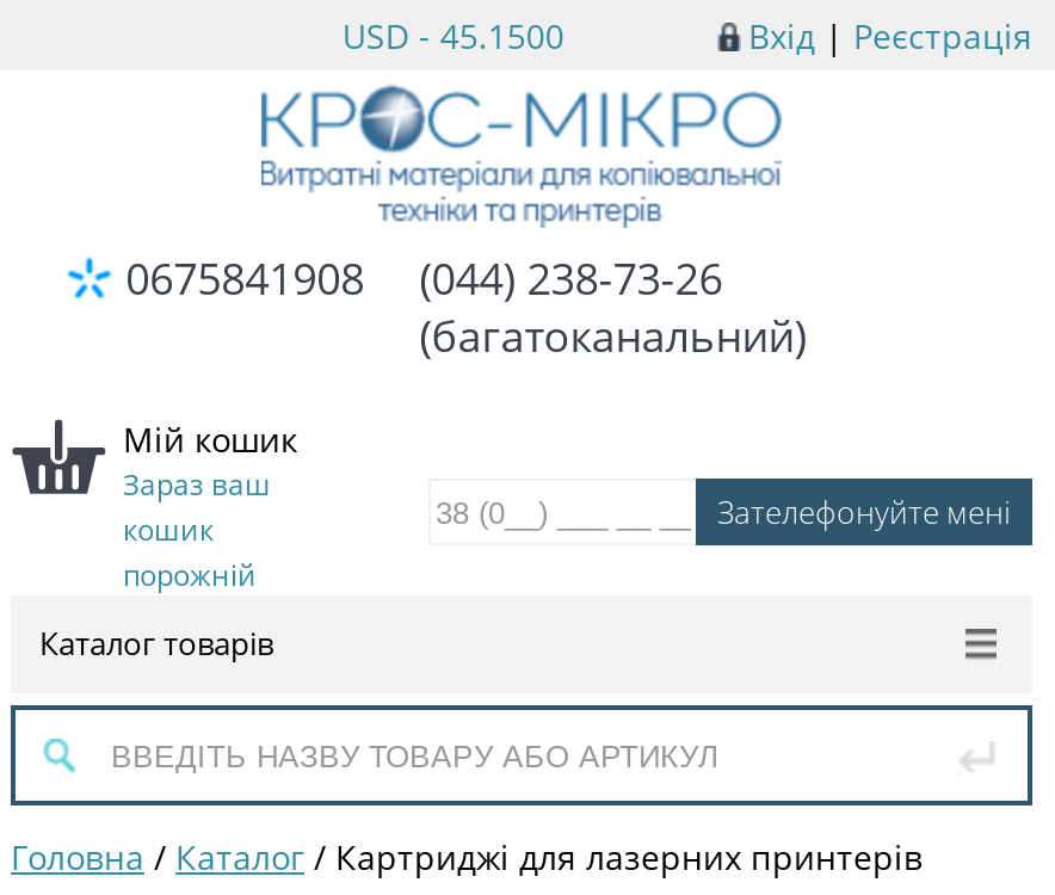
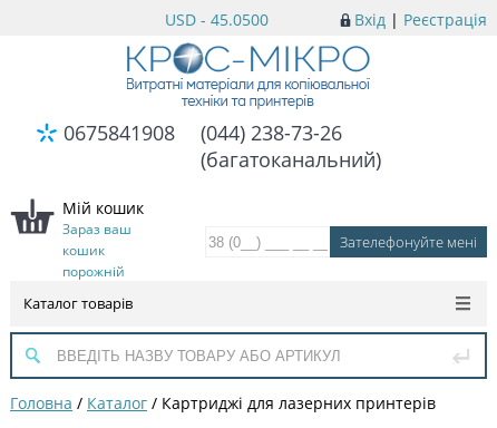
- USD - 45.1500
+ USD - 45.0500
